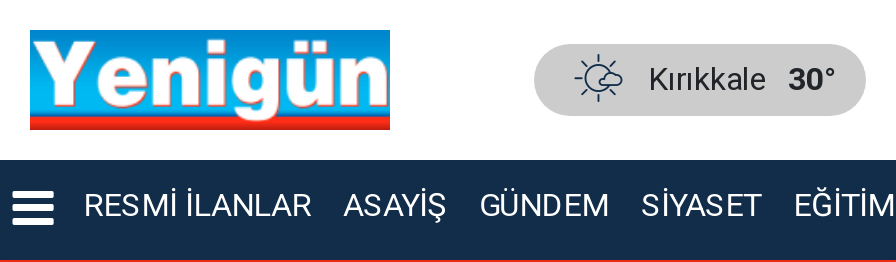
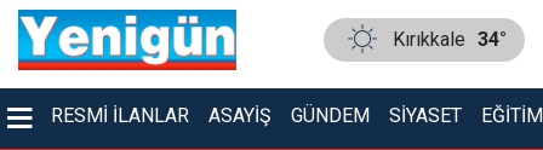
- Kırıkkale 30°
+ Kırıkkale 34°
